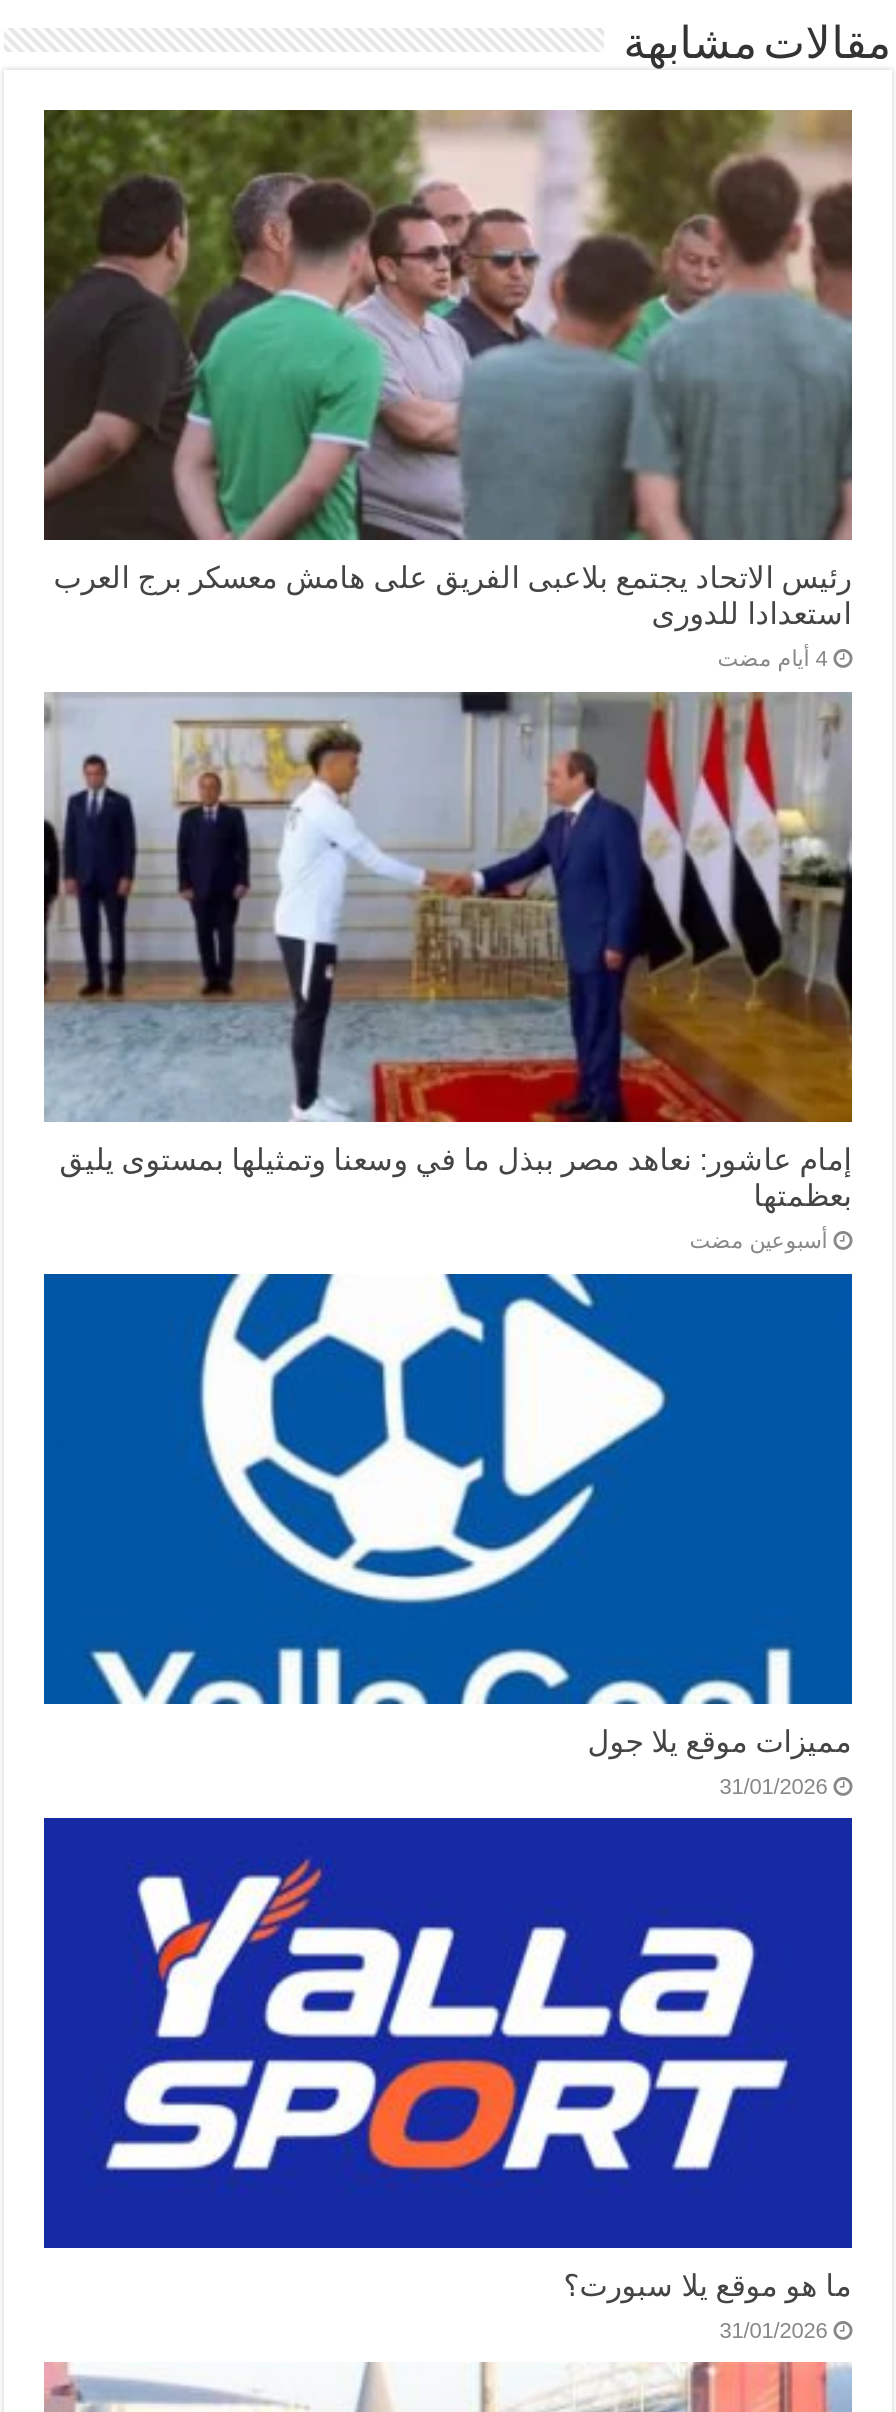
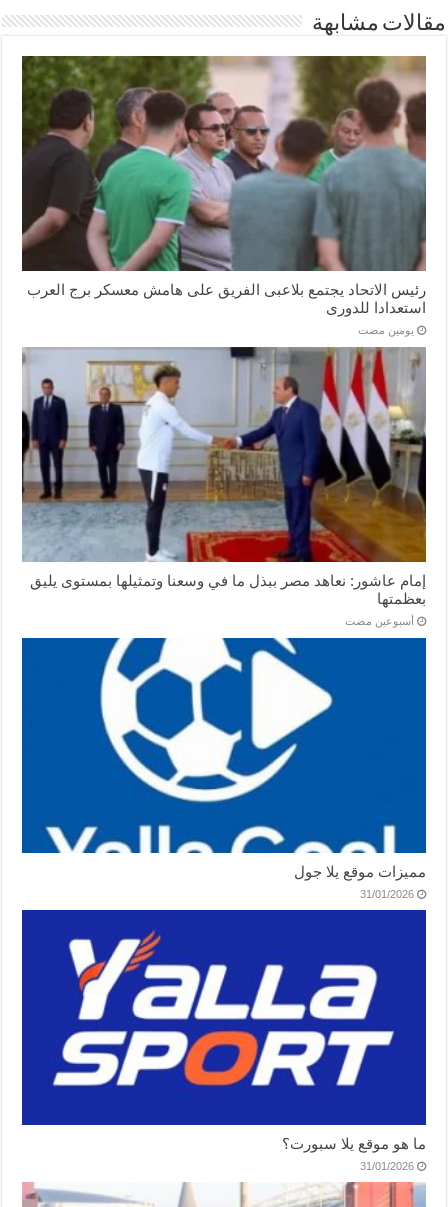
+ يومين مضت
